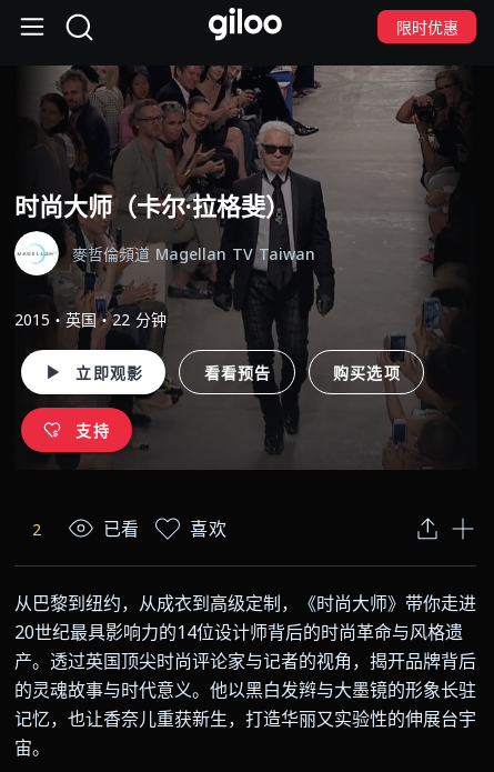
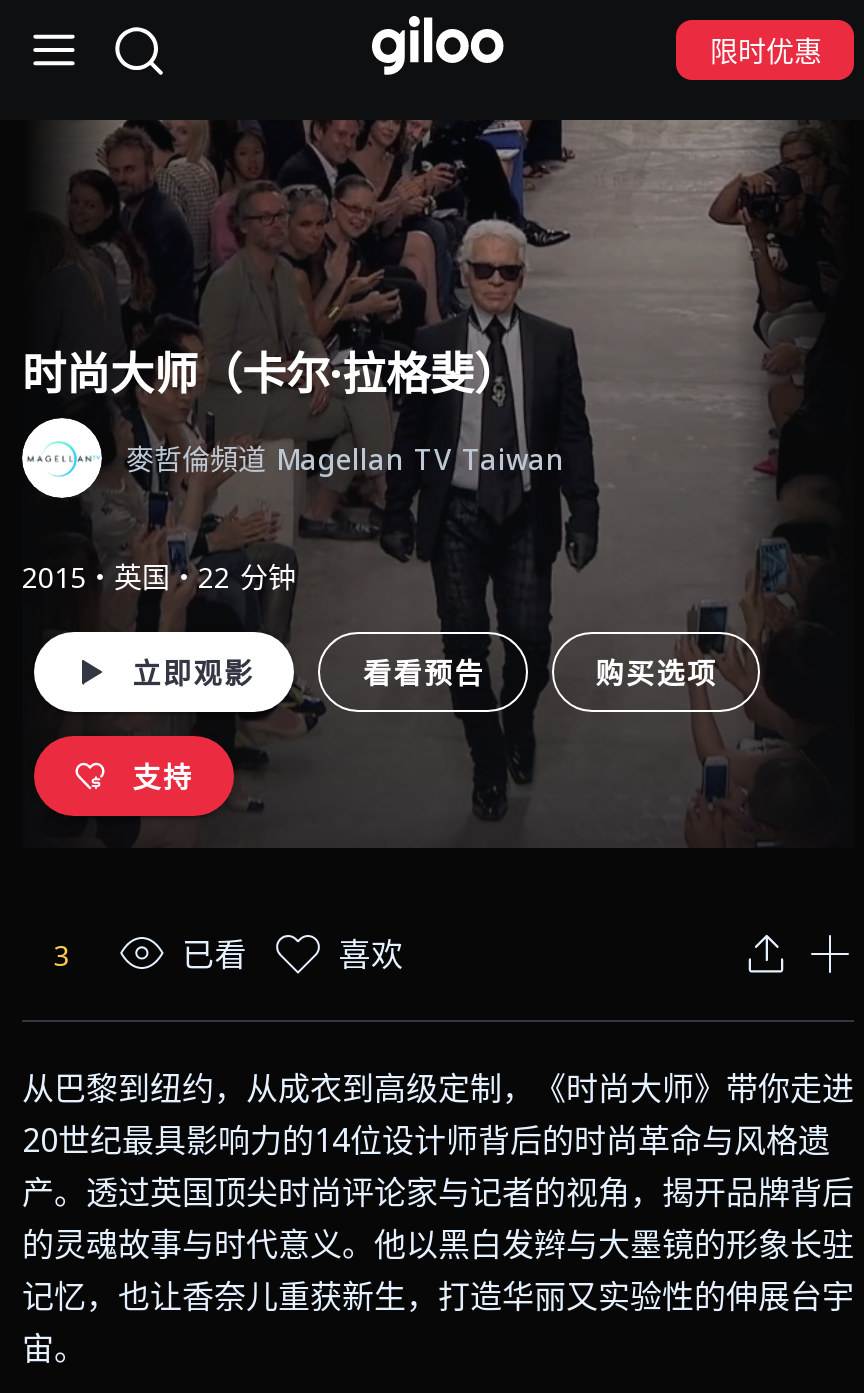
- 2
+ 3
